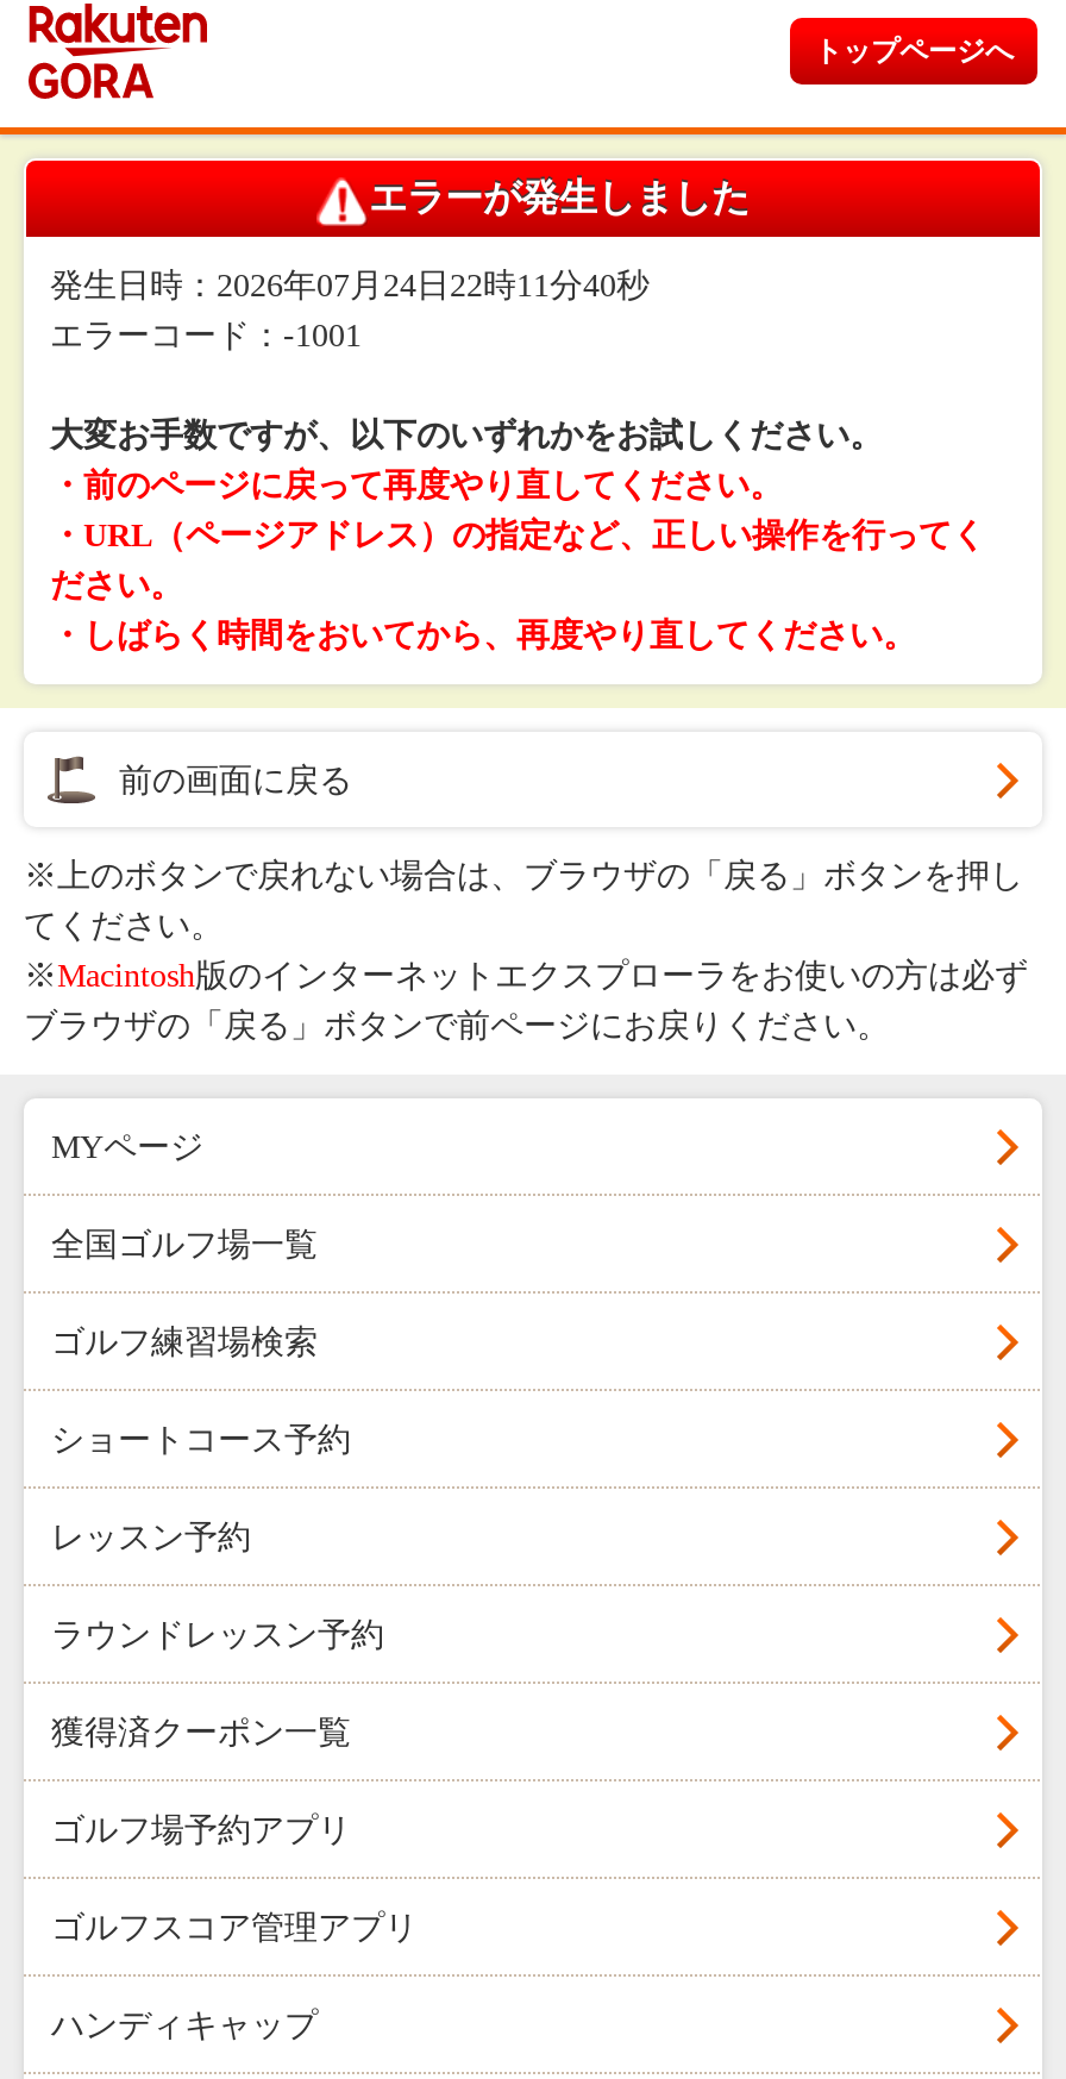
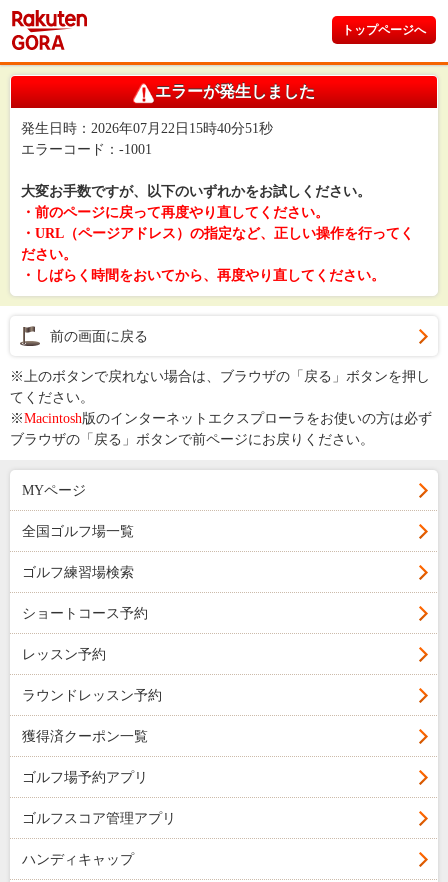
- 発生日時：2026年07月24日22時11分40秒
+ 発生日時：2026年07月22日15時40分51秒
